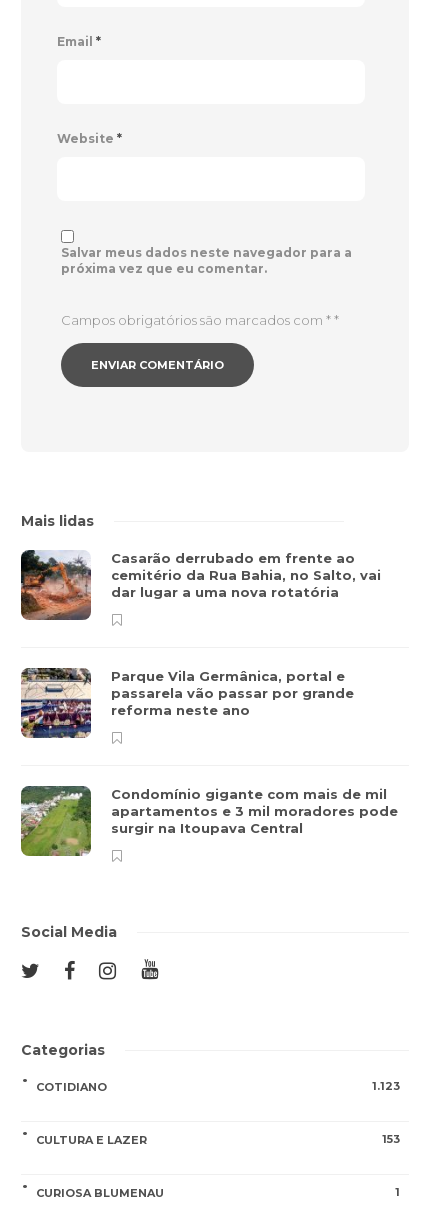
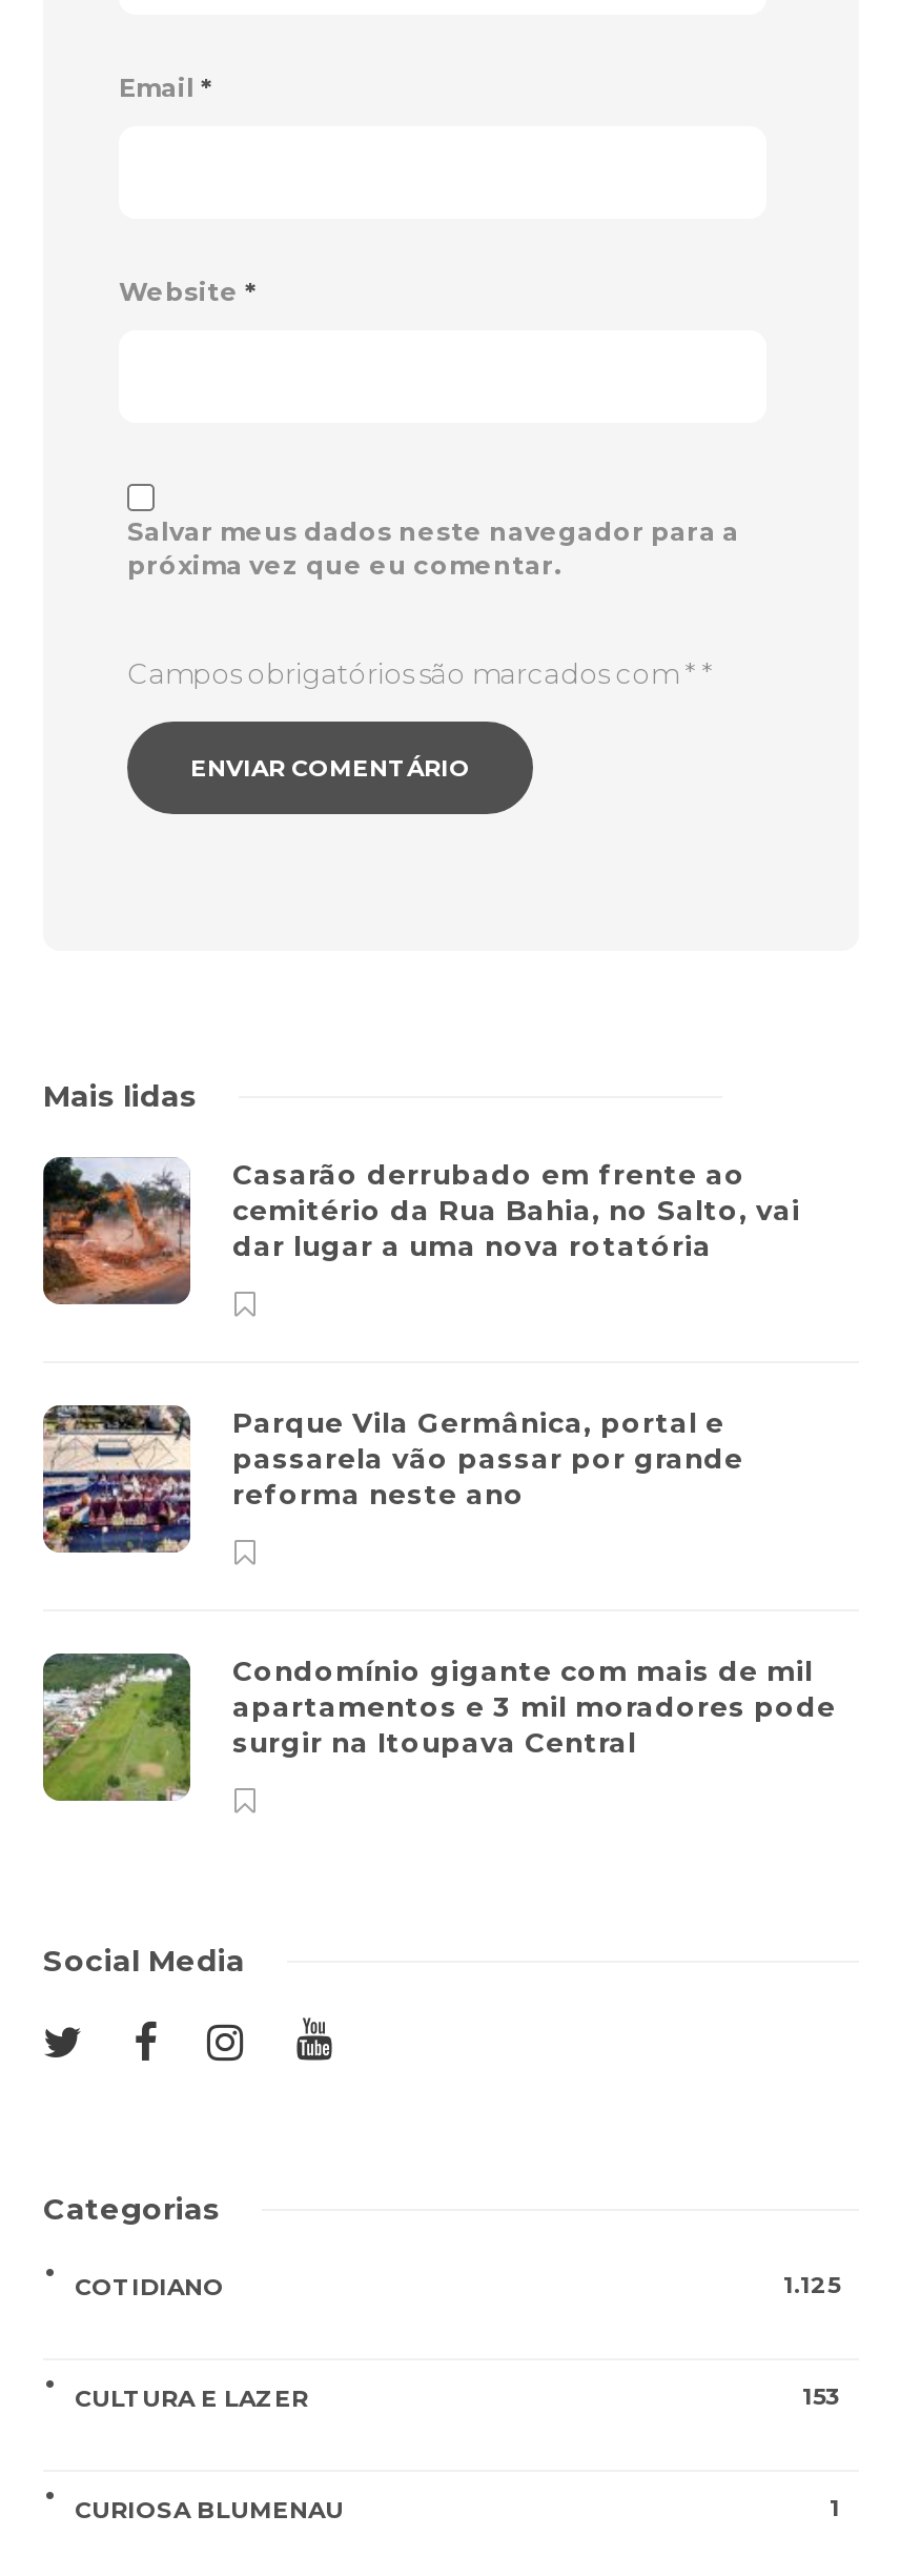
- 1.123
+ 1.125
